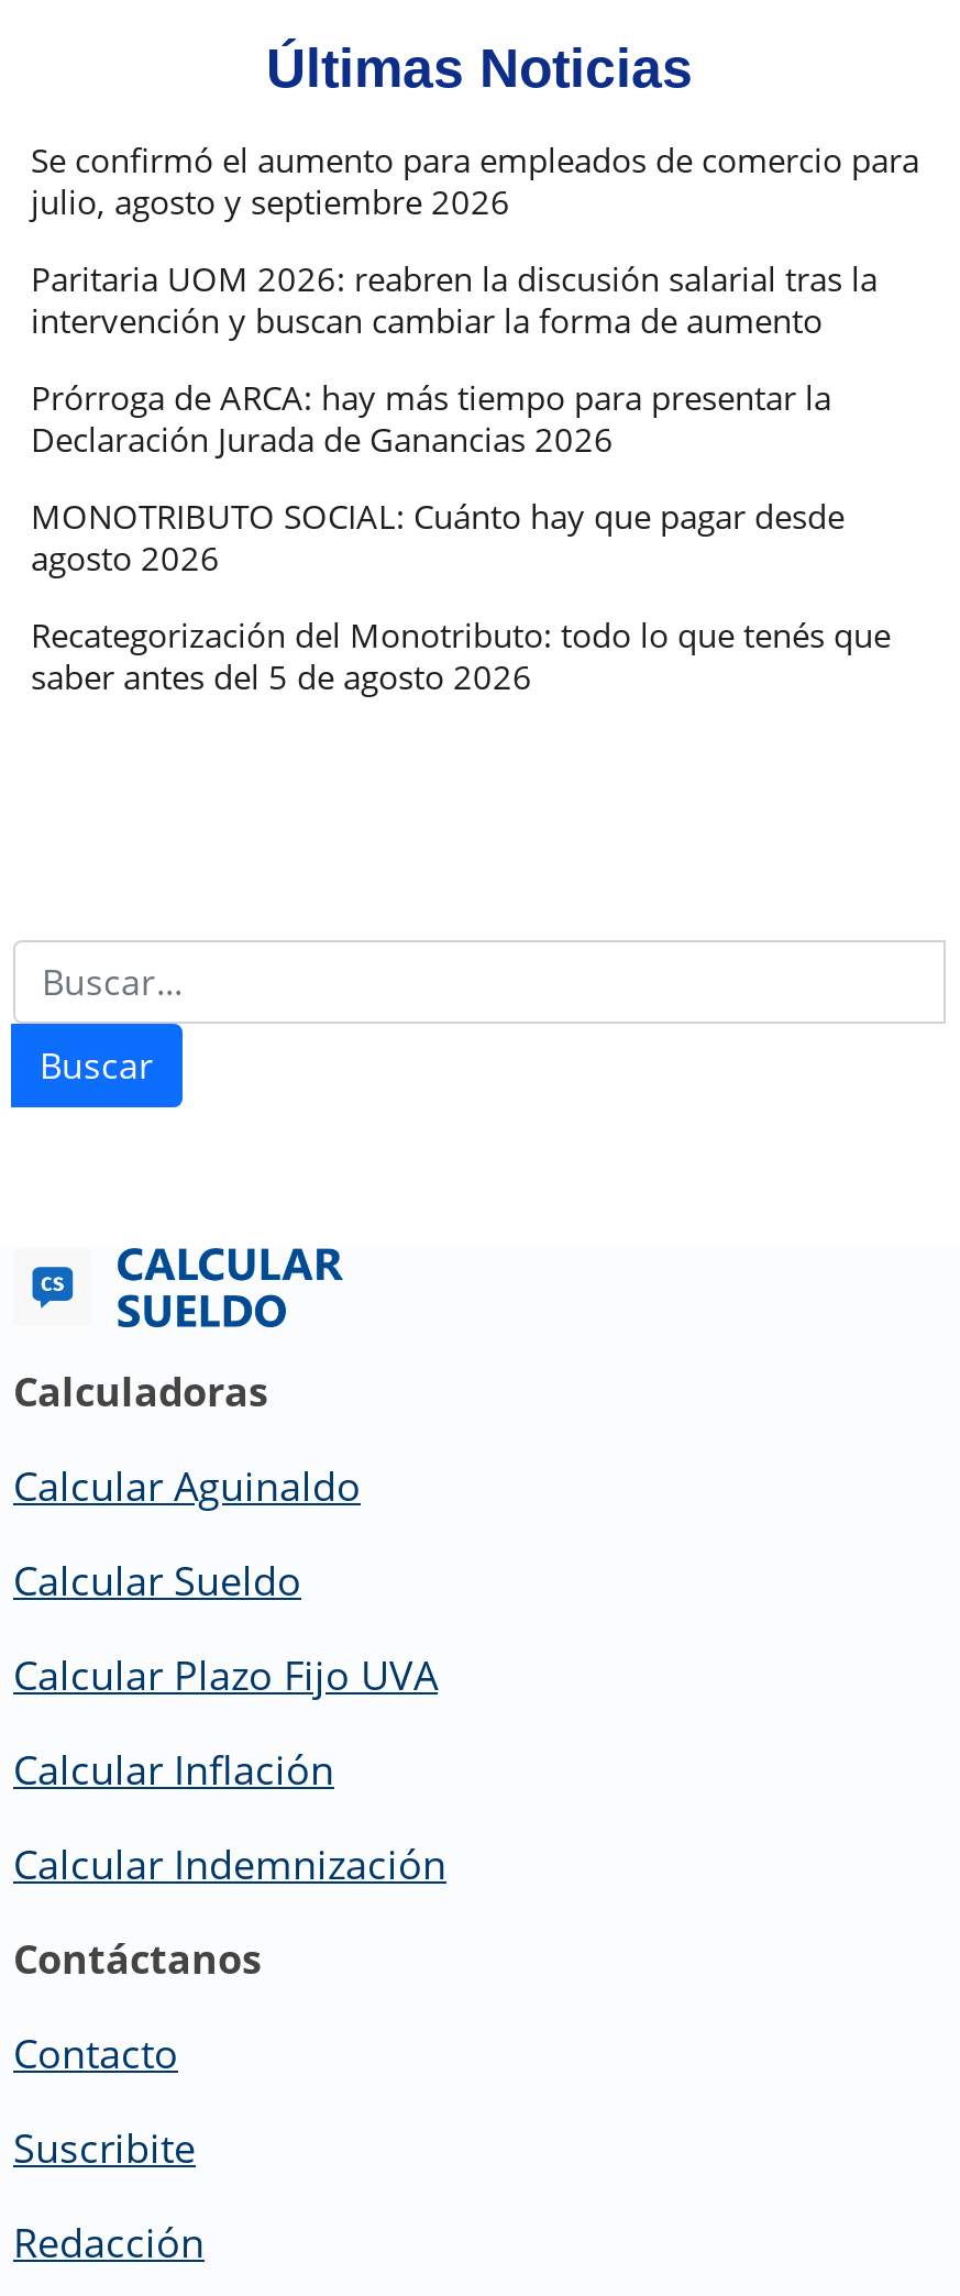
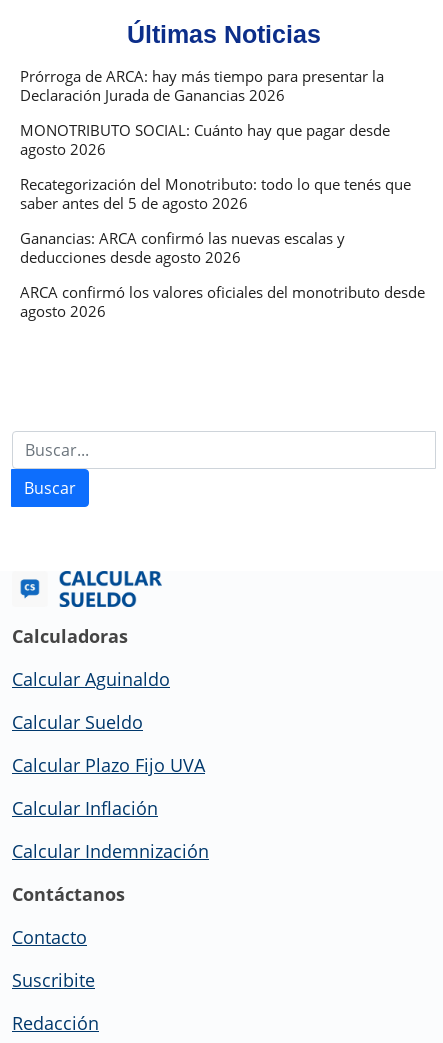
- Se confirmó el aumento para empleados de comercio para
- julio, agosto y septiembre 2026
- Paritaria UOM 2026: reabren la discusión salarial tras la
- intervención y buscan cambiar la forma de aumento

moved up: Prórroga de ARCA: hay más tiempo para presentar la | Declaración Jurada de Ganancias 2026 | MONOTRIBUTO SOCIAL: Cuánto hay que pagar desde | agosto 2026 | Recategorización del Monotributo: todo lo que tenés que | saber antes del 5 de agosto 2026

+ Ganancias: ARCA confirmó las nuevas escalas y
+ deducciones desde agosto 2026
+ ARCA confirmó los valores oficiales del monotributo desde
+ agosto 2026
